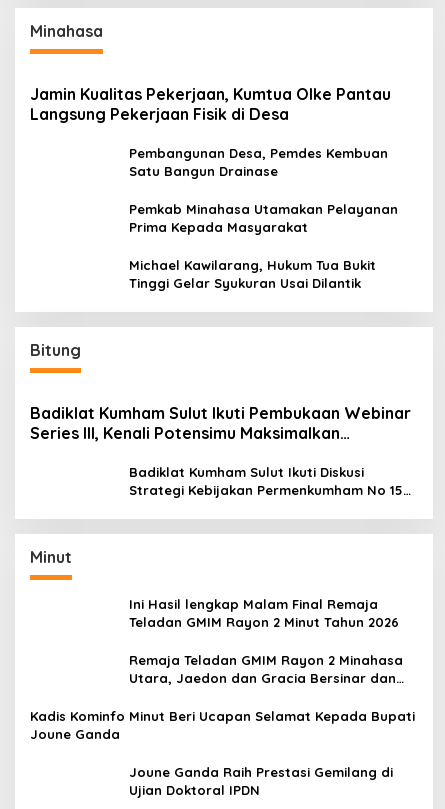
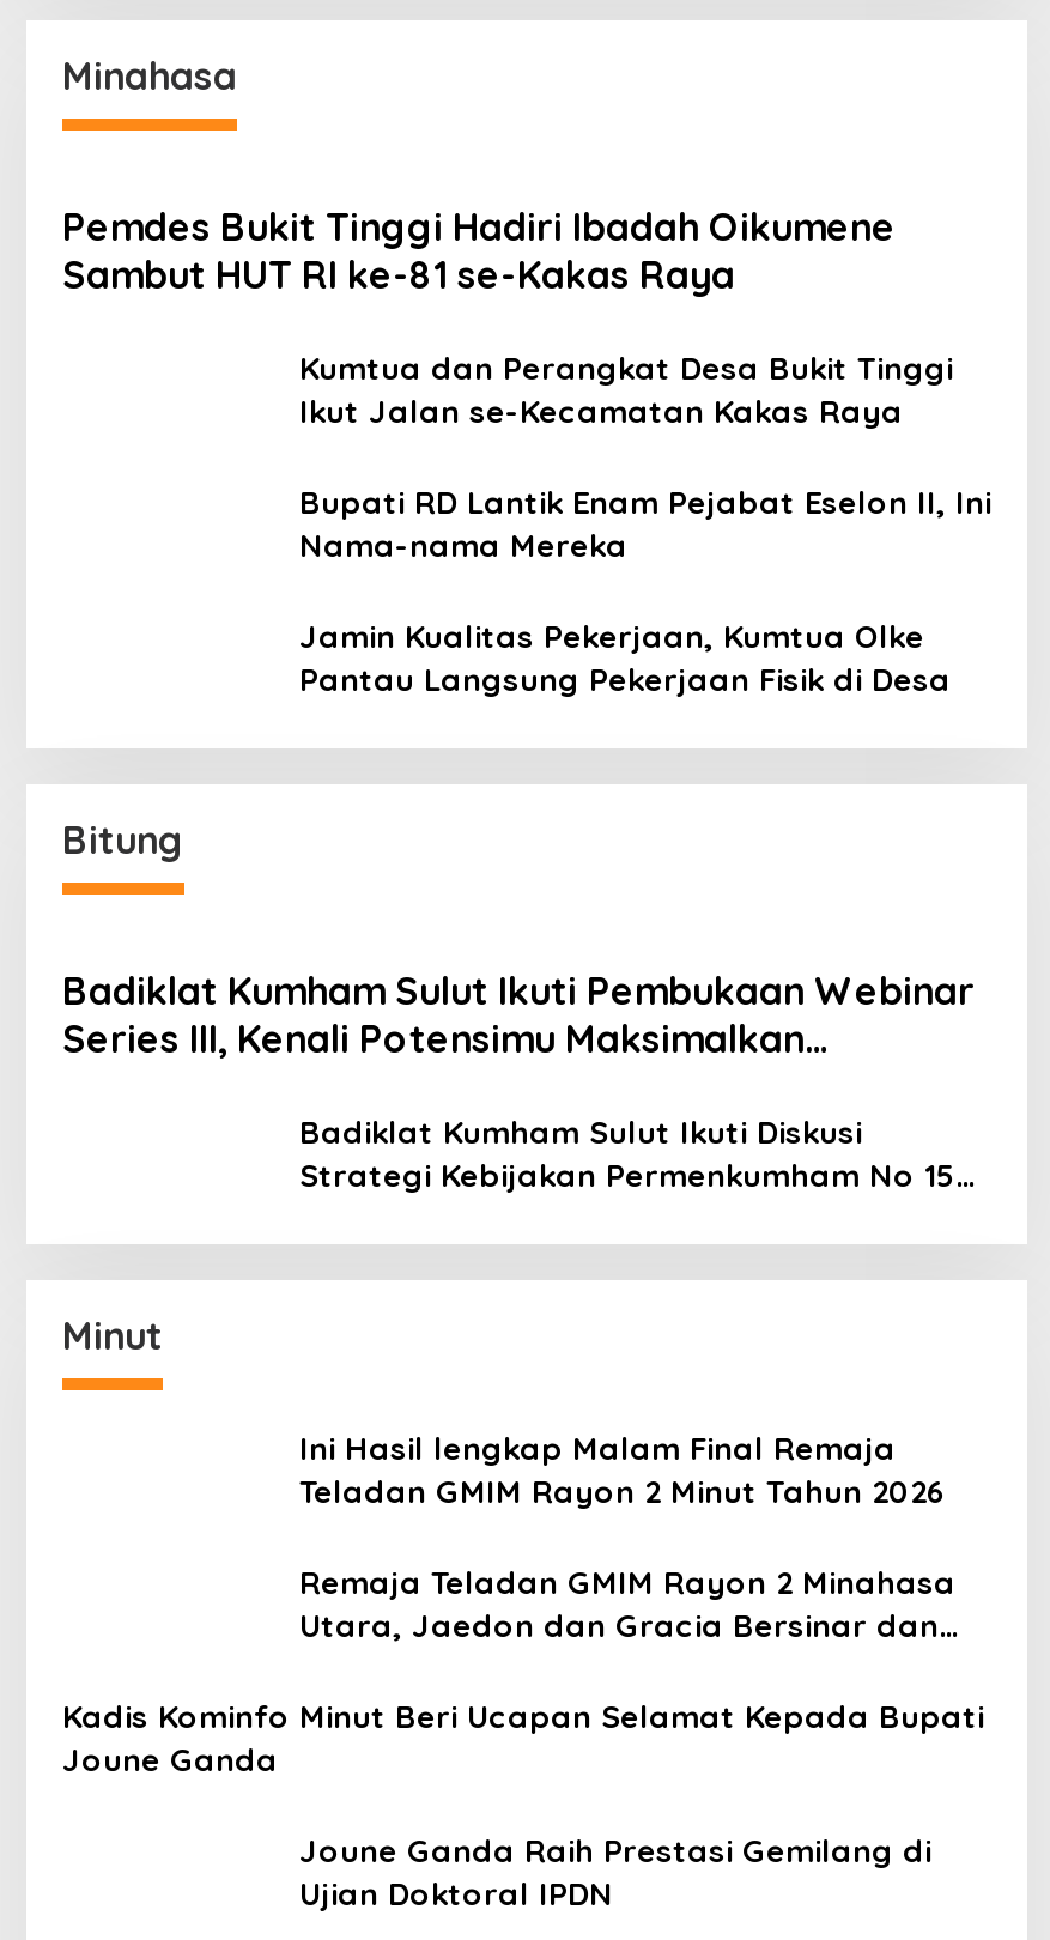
- Jamin Kualitas Pekerjaan, Kumtua Olke Pantau
- Langsung Pekerjaan Fisik di Desa
+ Pemdes Bukit Tinggi Hadiri Ibadah Oikumene
+ Sambut HUT RI ke-81 se-Kakas Raya

- Pembangunan Desa, Pemdes Kembuan
- Satu Bangun Drainase
+ Kumtua dan Perangkat Desa Bukit Tinggi
+ Ikut Jalan se-Kecamatan Kakas Raya

- Pemkab Minahasa Utamakan Pelayanan
- Prima Kepada Masyarakat
+ Bupati RD Lantik Enam Pejabat Eselon II, Ini
+ Nama-nama Mereka

- Michael Kawilarang, Hukum Tua Bukit
- Tinggi Gelar Syukuran Usai Dilantik
+ Jamin Kualitas Pekerjaan, Kumtua Olke
+ Pantau Langsung Pekerjaan Fisik di Desa
